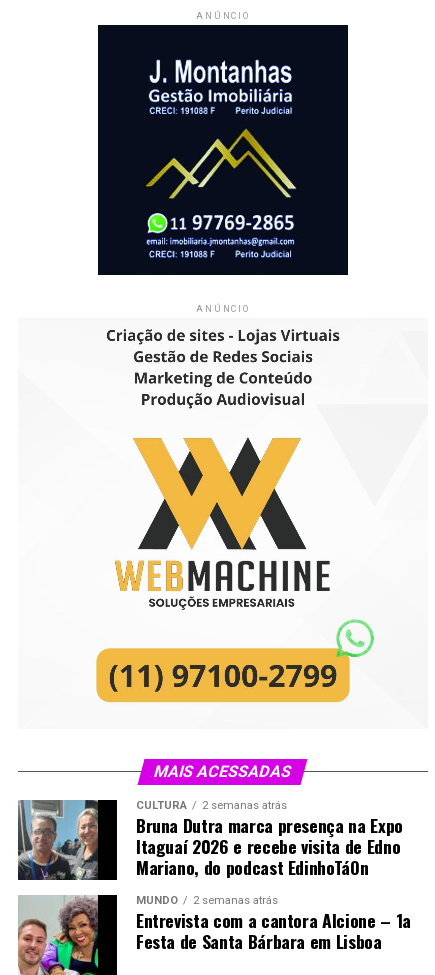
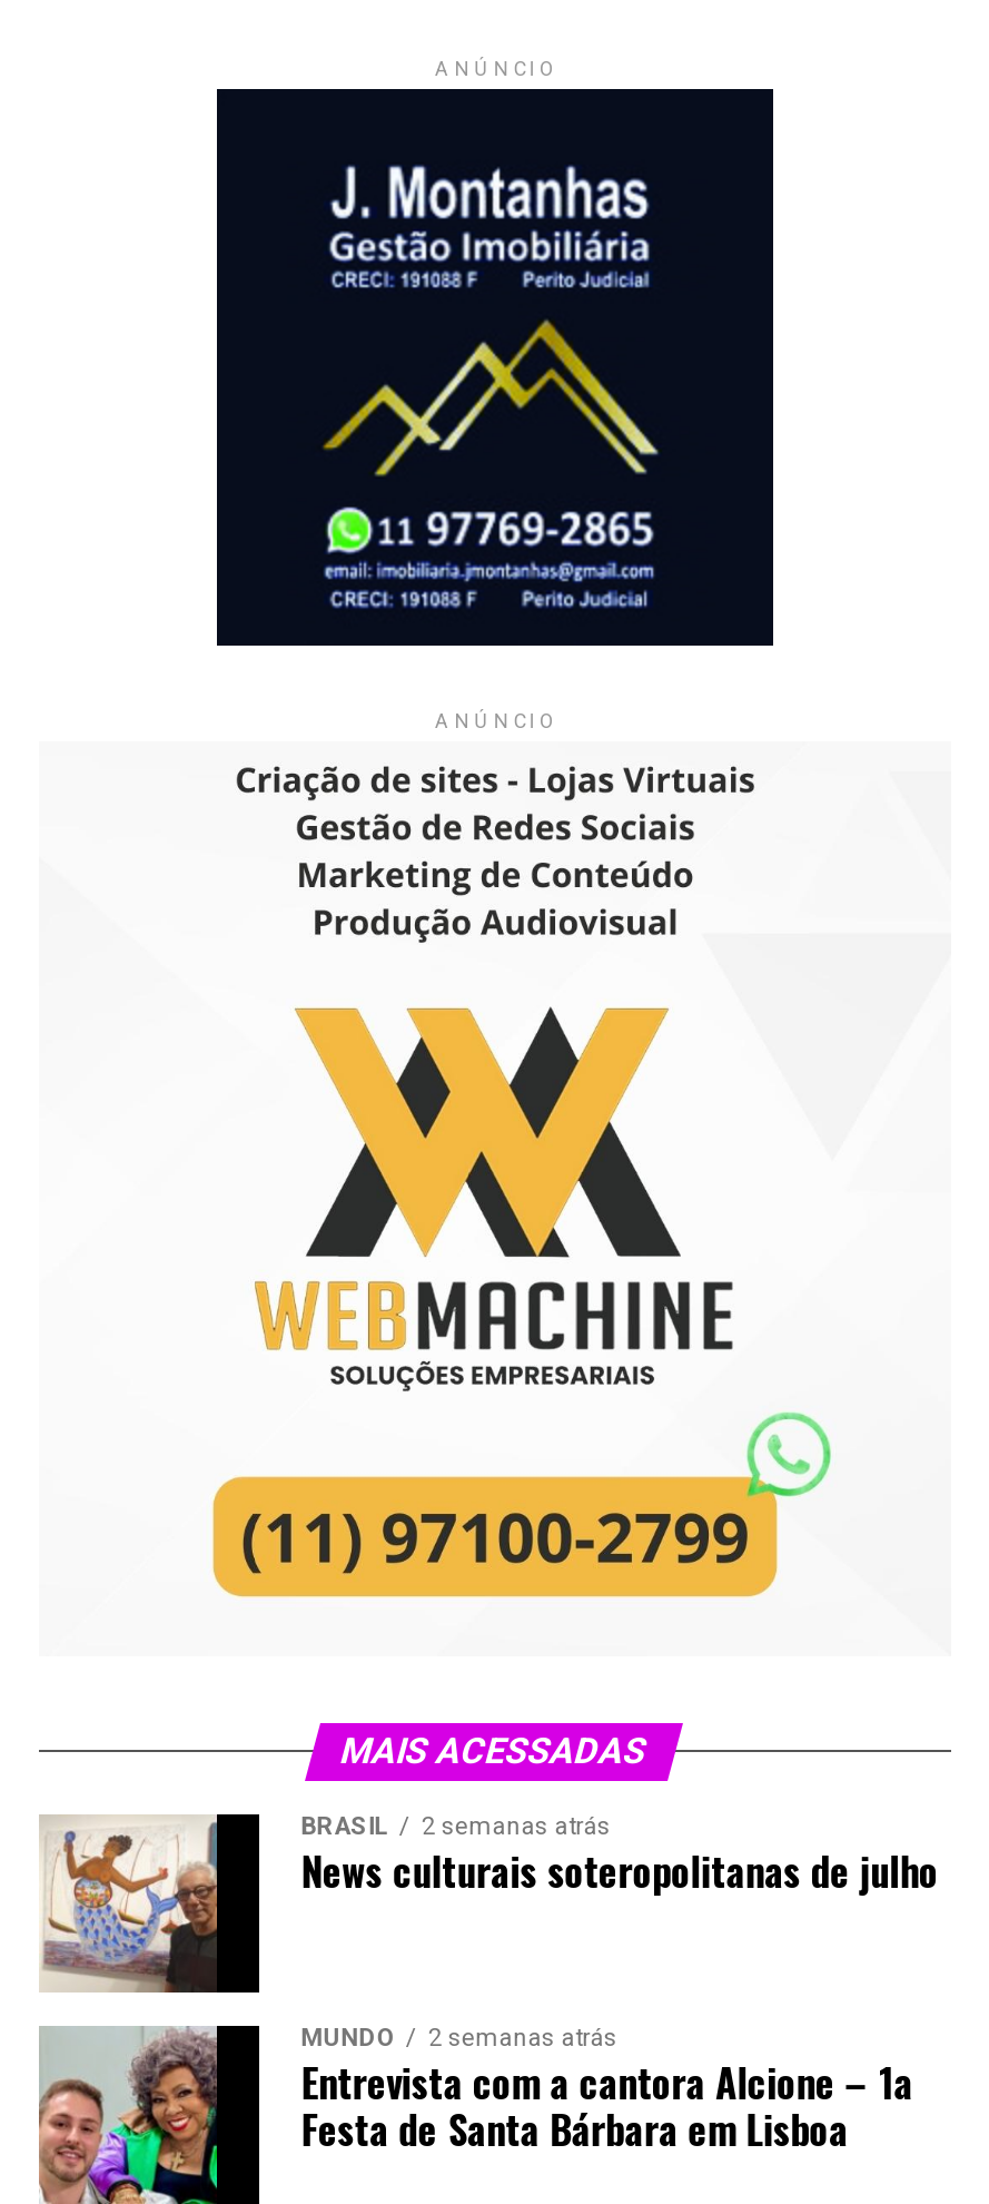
- [image]
- CULTURA
+ [image]
+ BRASIL

- Bruna Dutra marca presença na Expo
- Itaguaí 2026 e recebe visita de Edno
- Mariano, do podcast EdinhoTáOn
+ News culturais soteropolitanas de julho
